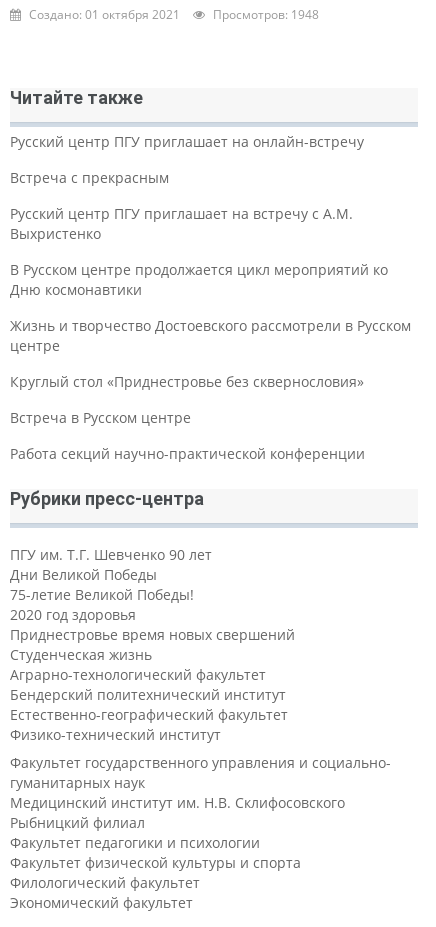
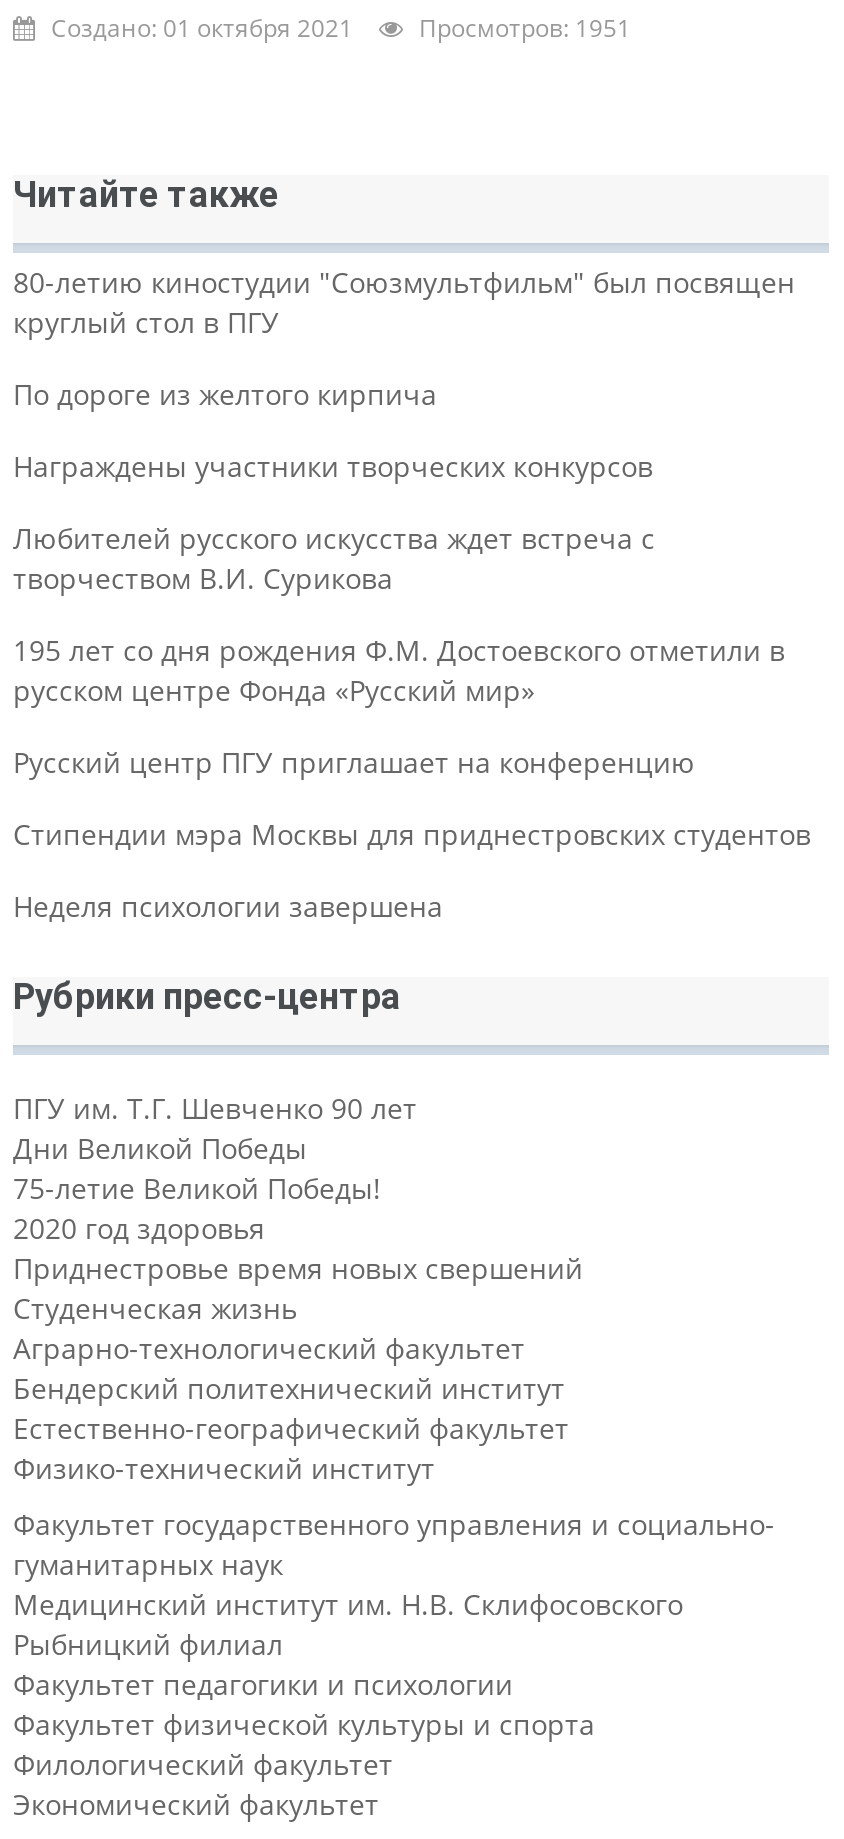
- Создано: 01 октября 2021 Просмотров: 1948
+ Создано: 01 октября 2021 Просмотров: 1951

- Русский центр ПГУ приглашает на онлайн-встречу
+ 80-летию киностудии "Союзмультфильм" был посвящен
+ круглый стол в ПГУ

- Встреча с прекрасным
+ По дороге из желтого кирпича

- Русский центр ПГУ приглашает на встречу с А.М.
- Выхристенко
+ Награждены участники творческих конкурсов

- В Русском центре продолжается цикл мероприятий ко
- Дню космонавтики
+ Любителей русского искусства ждет встреча с
+ творчеством В.И. Сурикова

- Жизнь и творчество Достоевского рассмотрели в Русском
- центре
+ 195 лет со дня рождения Ф.М. Достоевского отметили в
+ русском центре Фонда «Русский мир»

- Круглый стол «Приднестровье без сквернословия»
+ Русский центр ПГУ приглашает на конференцию

- Встреча в Русском центре
+ Стипендии мэра Москвы для приднестровских студентов

- Работа секций научно-практической конференции
+ Неделя психологии завершена
